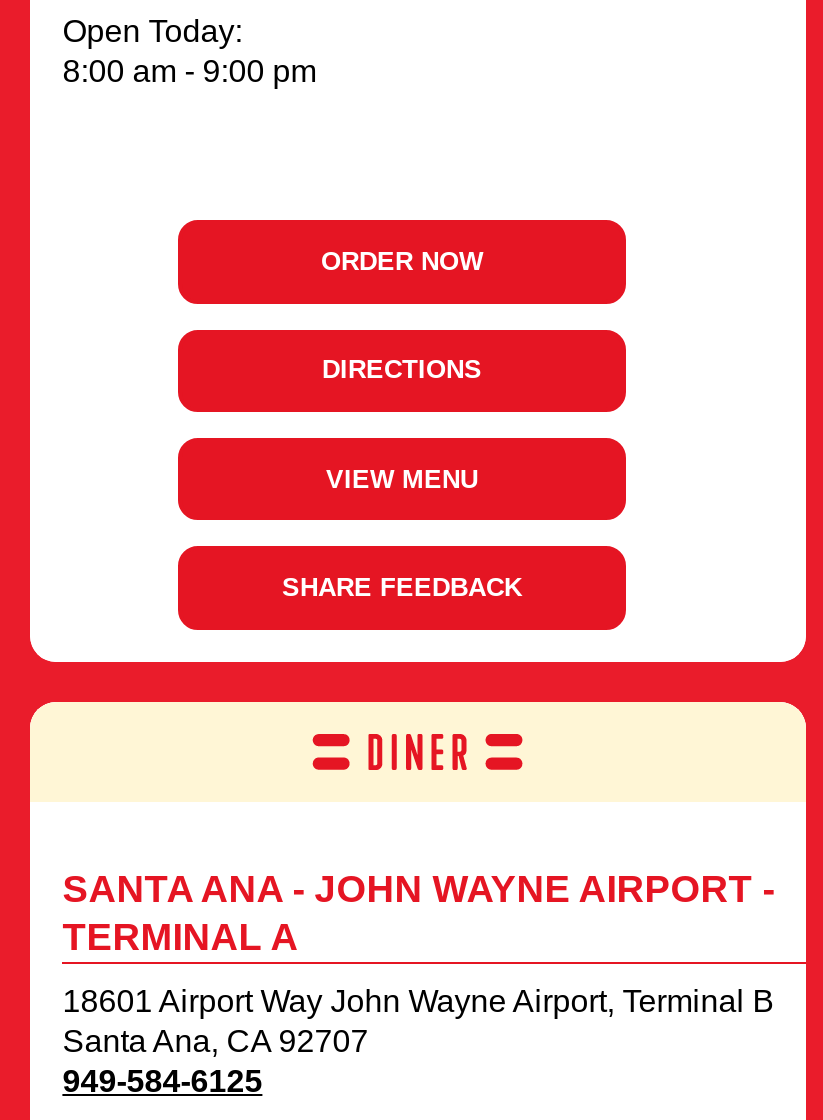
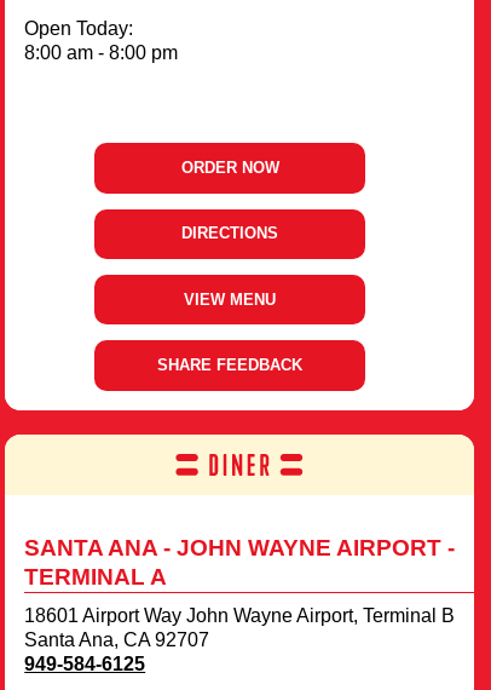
- 8:00 am - 9:00 pm
+ 8:00 am - 8:00 pm
